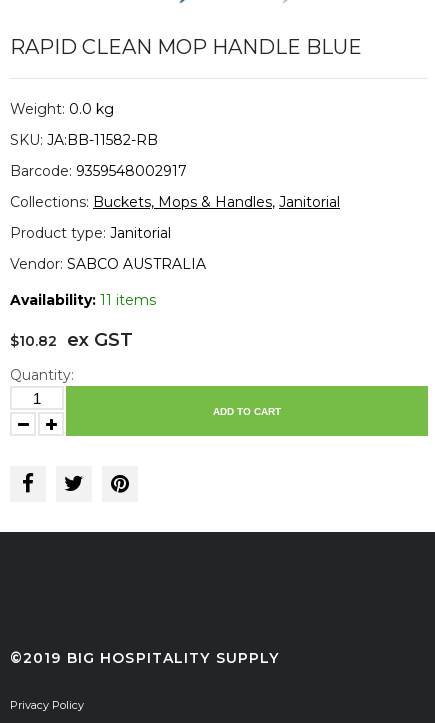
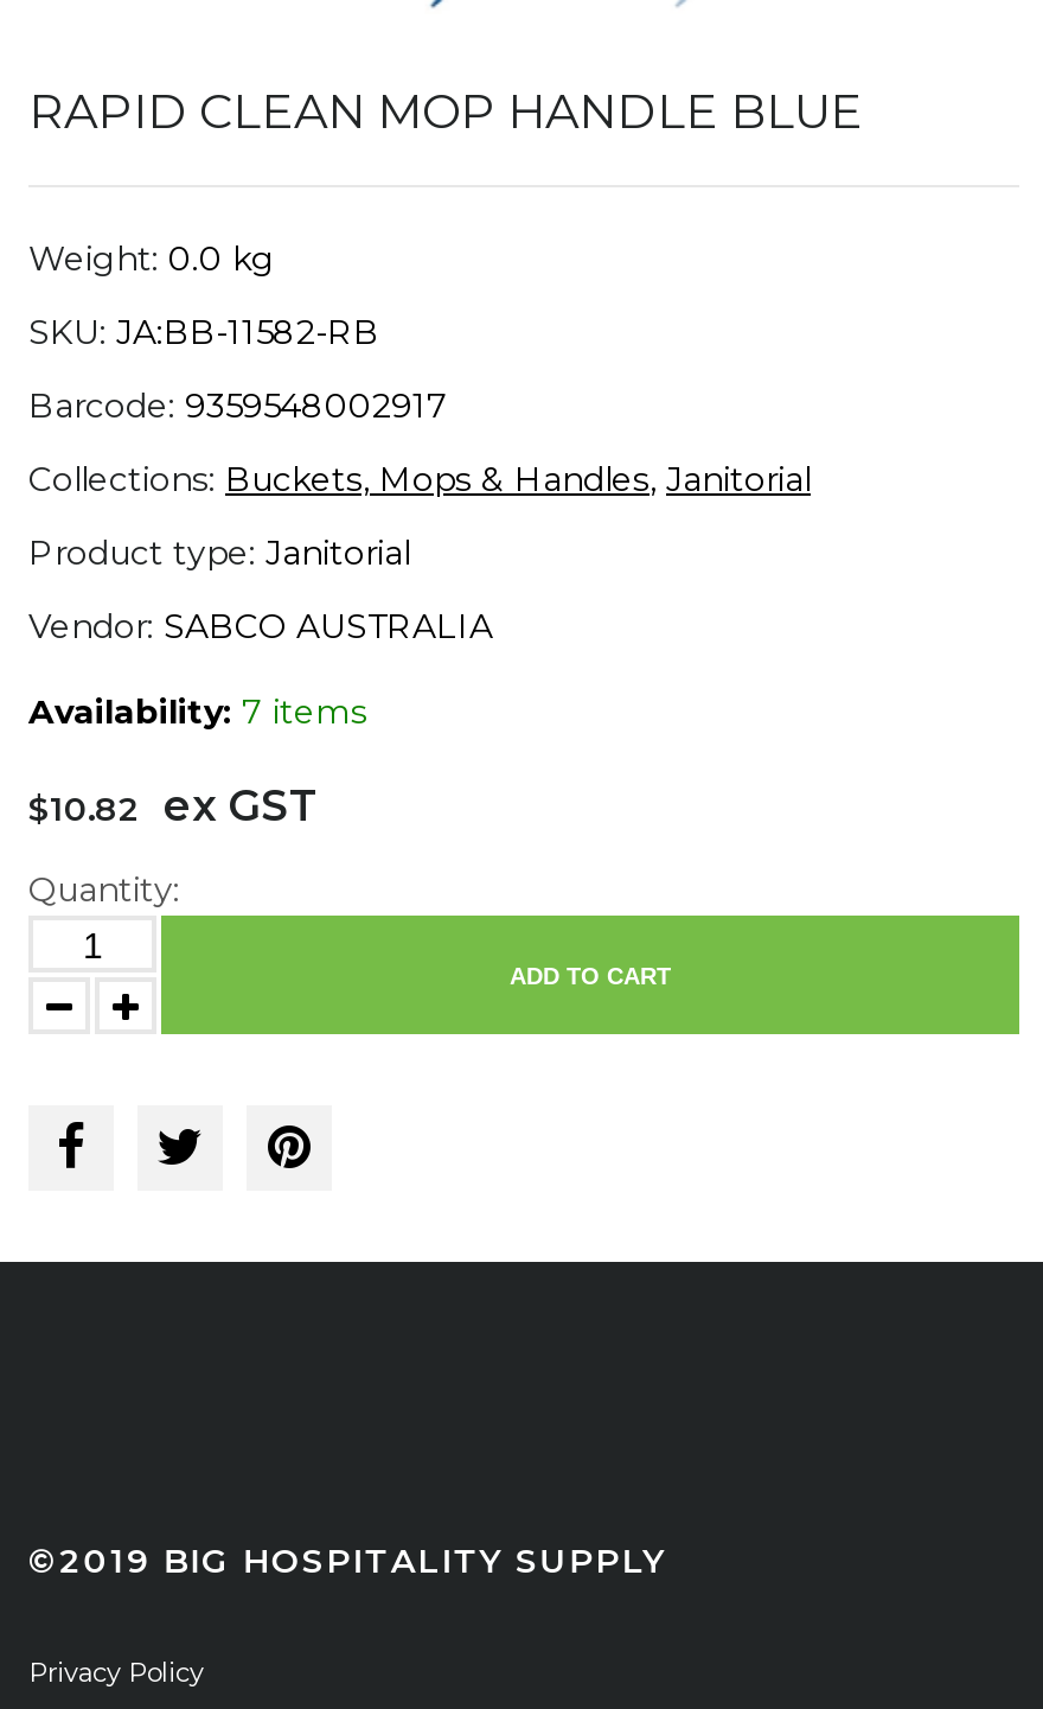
- Availability: 11 items
+ Availability: 7 items
